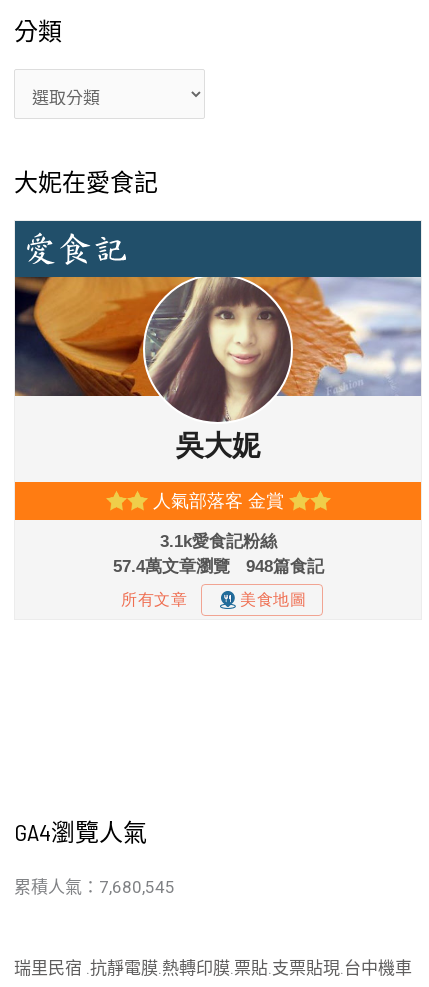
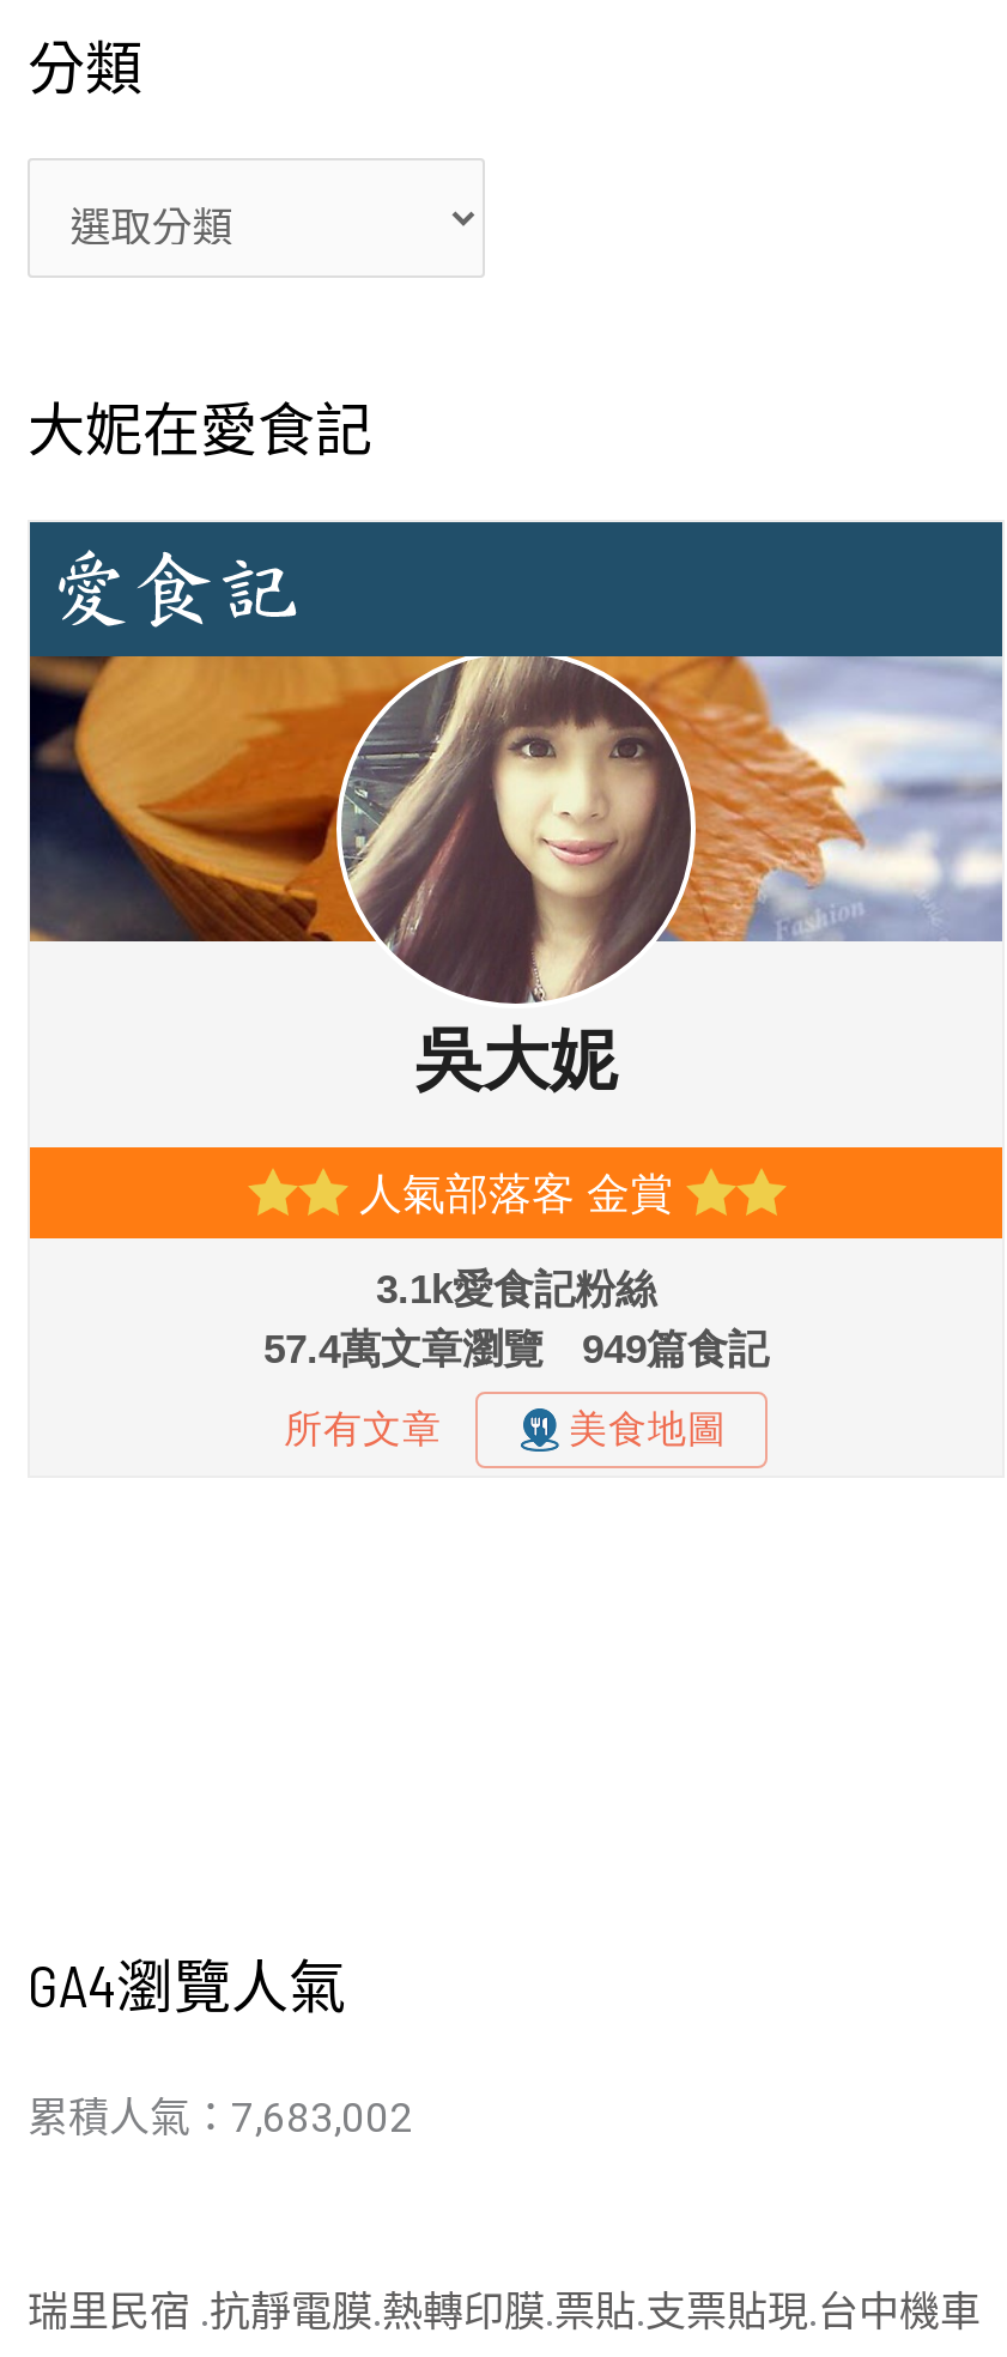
- 累積人氣：7,680,545
+ 累積人氣：7,683,002
